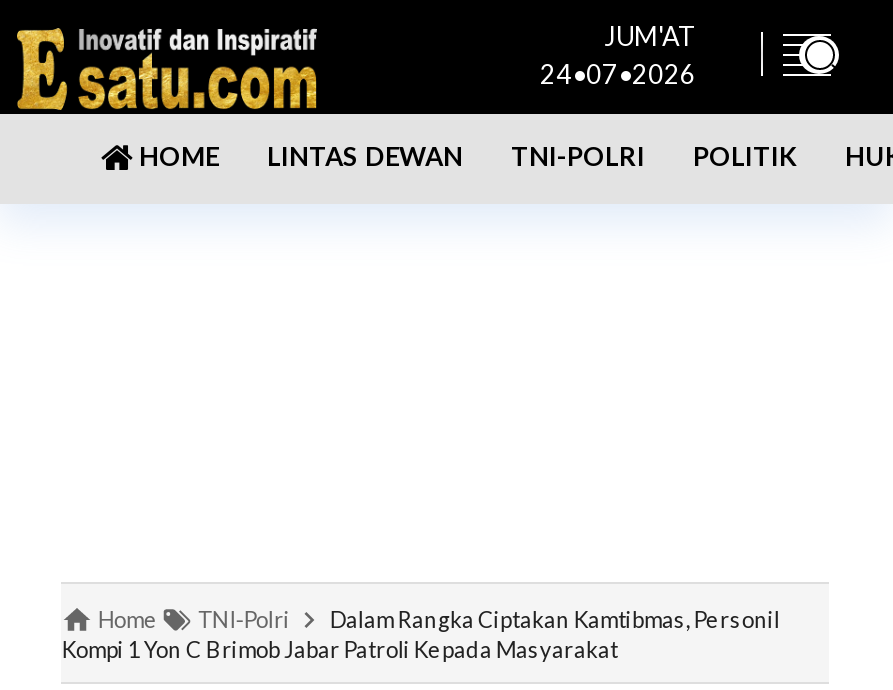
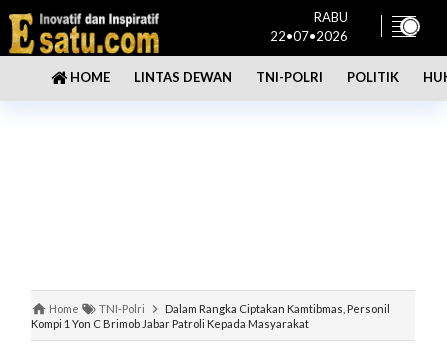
- JUM'AT
- 24•07•2026
+ RABU
+ 22•07•2026
